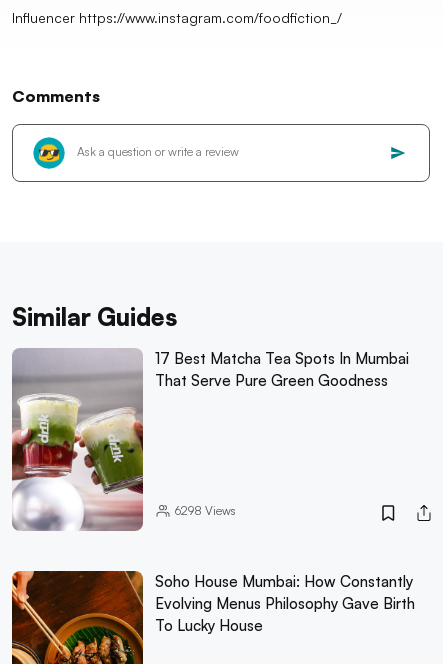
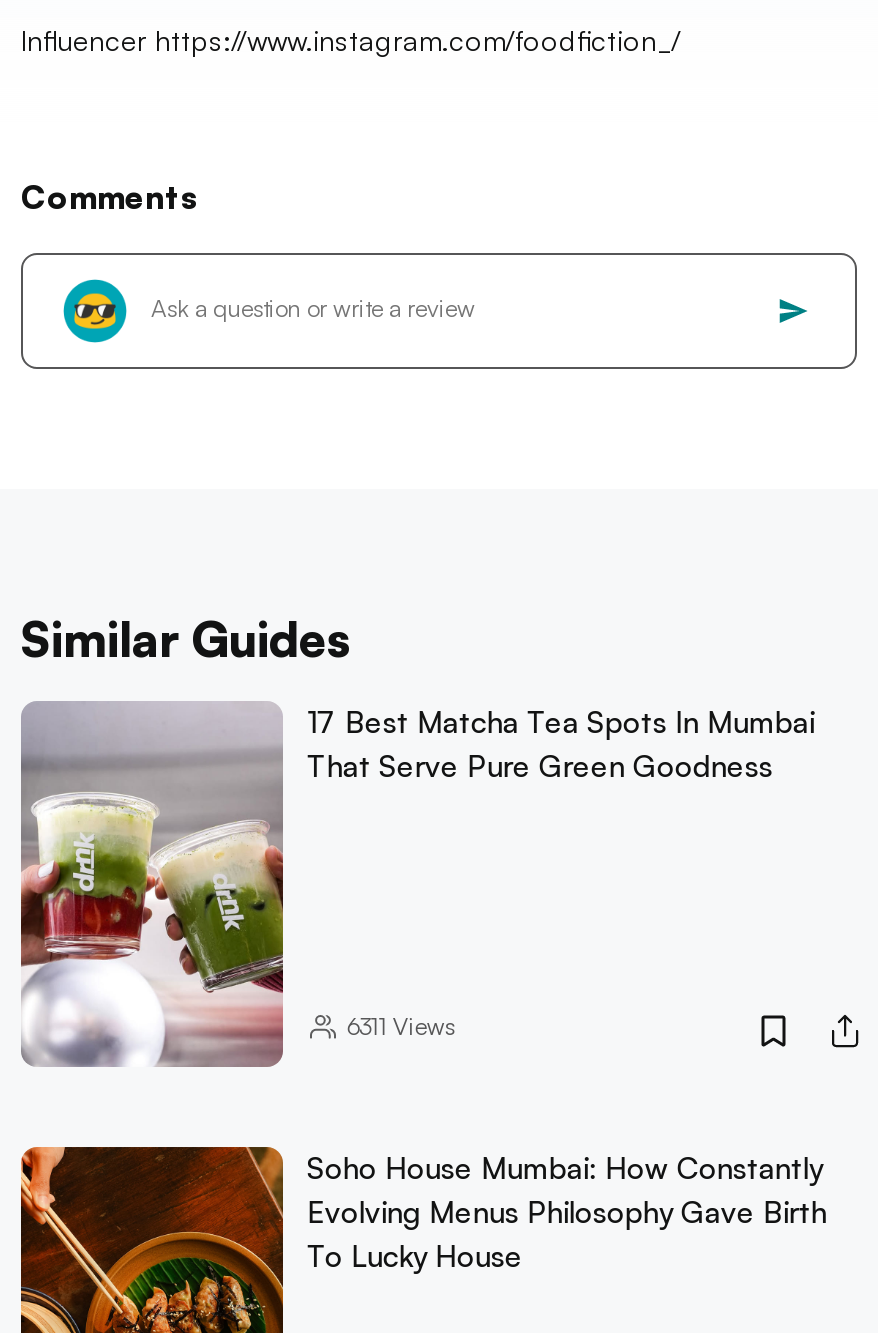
- 6298 Views
+ 6311 Views
